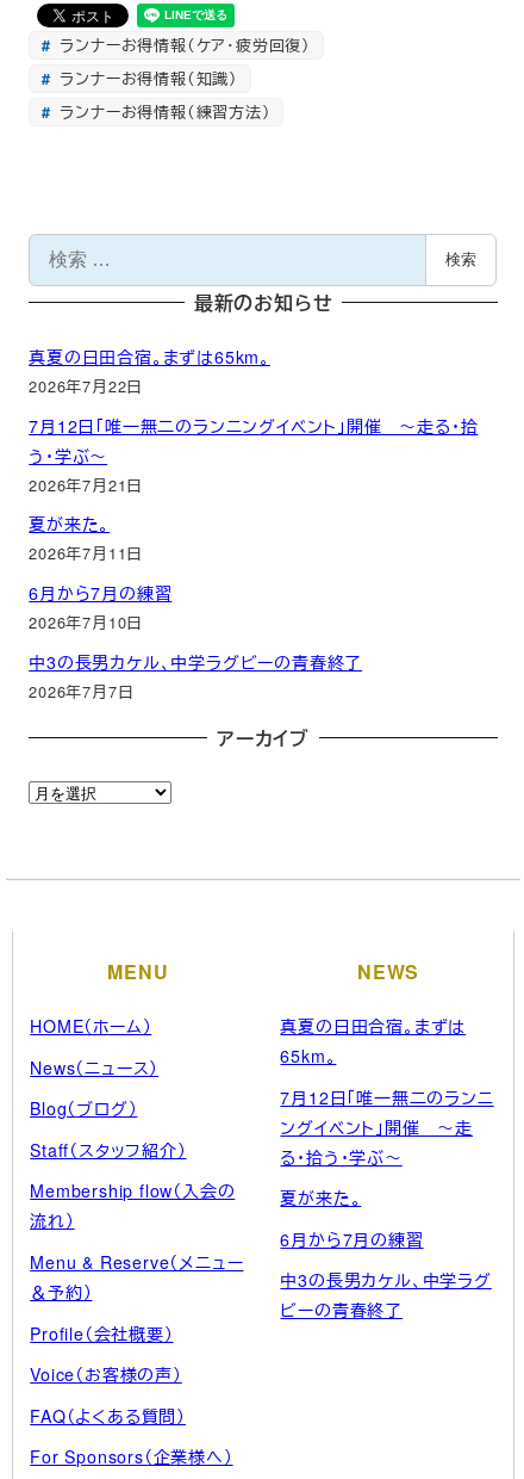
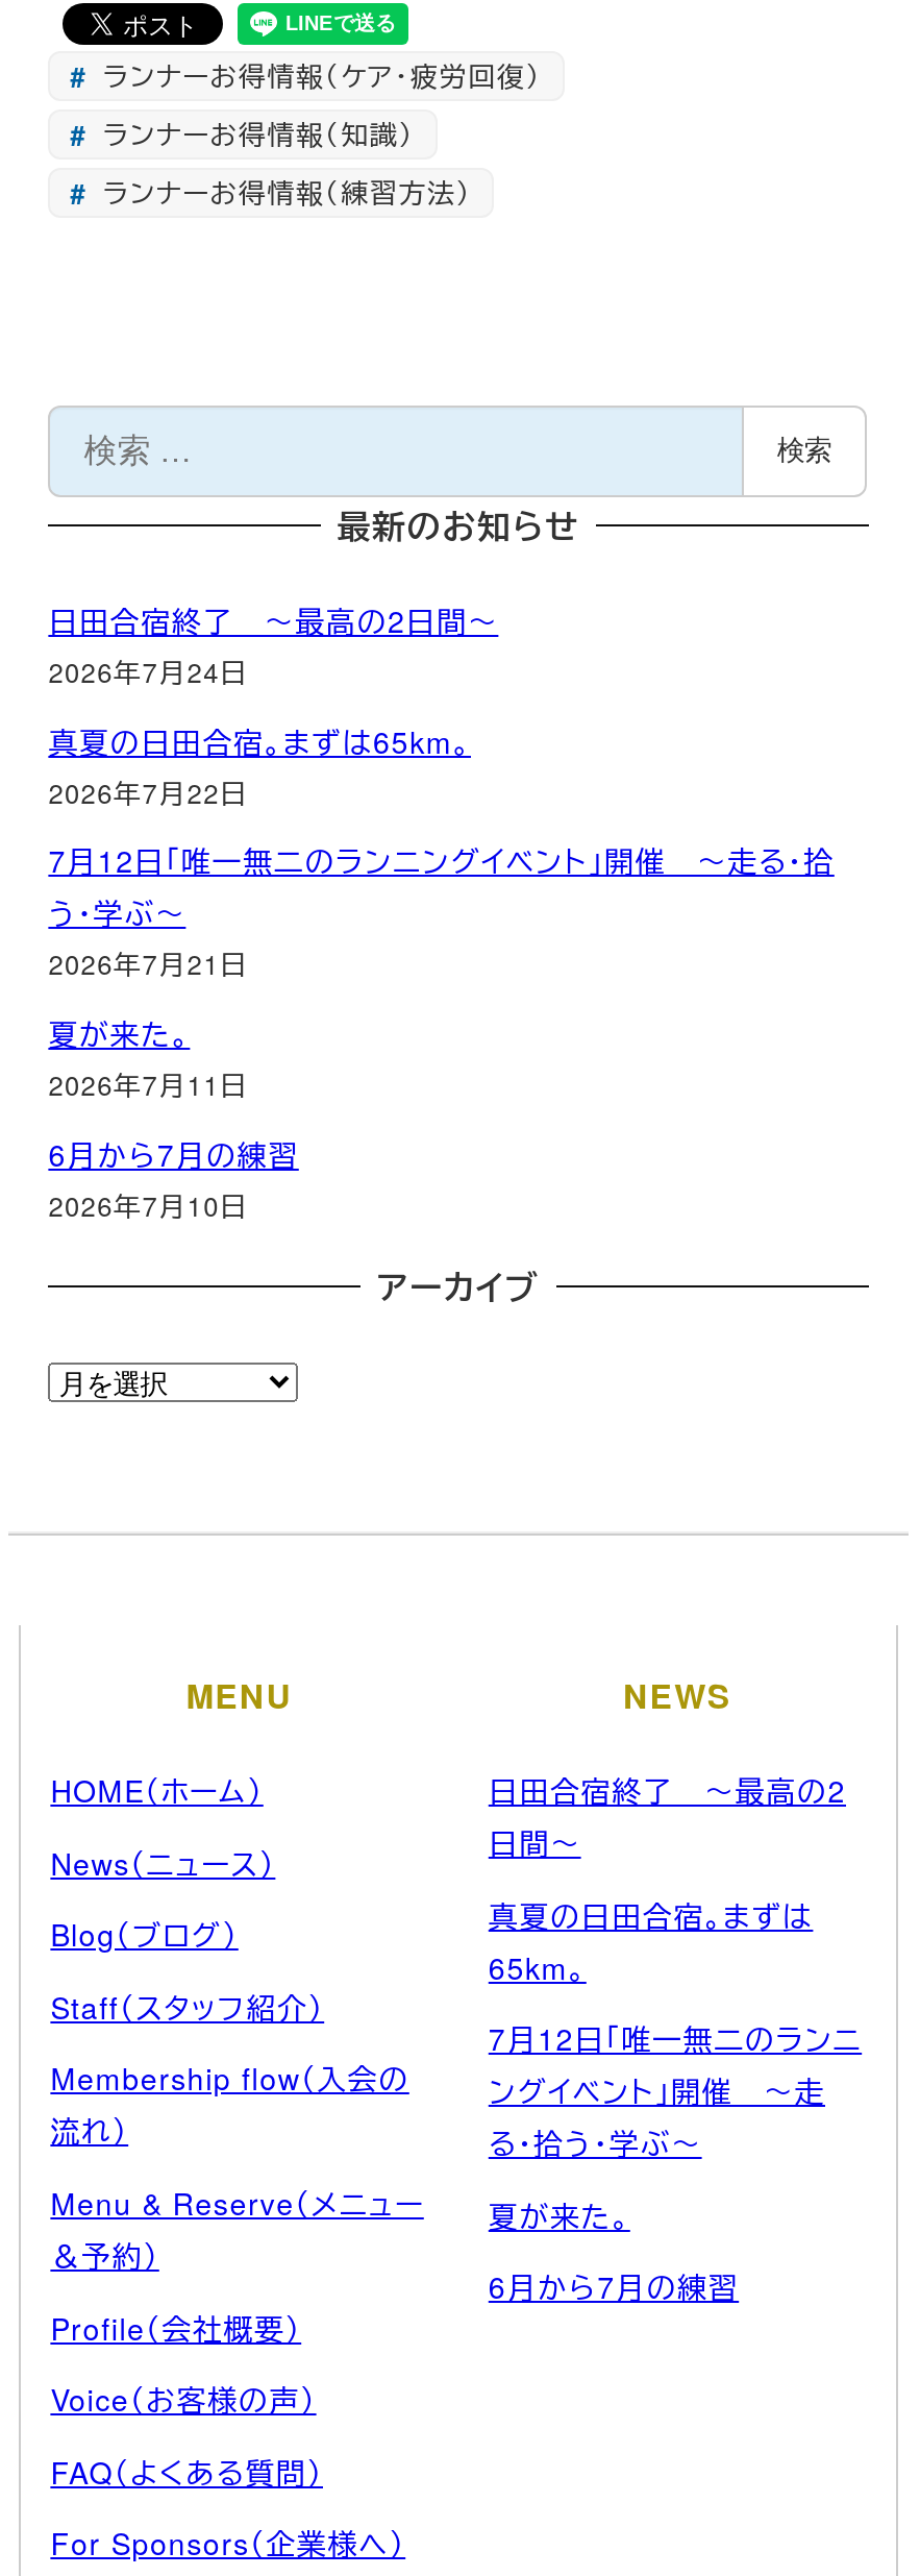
+ 日田合宿終了 ～最高の2日間～
+ 2026年7月24日

moved down: 真夏の日田合宿。まずは65km。 | 2026年7月22日 | 7月12日「唯一無二のランニングイベント」開催 ～走る・拾 | ... | 6月から7月の練習 | 2026年7月10日

- 中3の長男カケル、中学ラグビーの青春終了
- 2026年7月7日

moved down: 真夏の日田合宿。まずは | 65km。 | 7月12日「唯一無二のランニ | ングイベント」開催 ～走 | る・拾う・学ぶ～ | 夏が来た。 | 6月から7月の練習

+ 日田合宿終了 ～最高の2
+ 日間～

- 中3の長男カケル、中学ラグ
- ビーの青春終了
